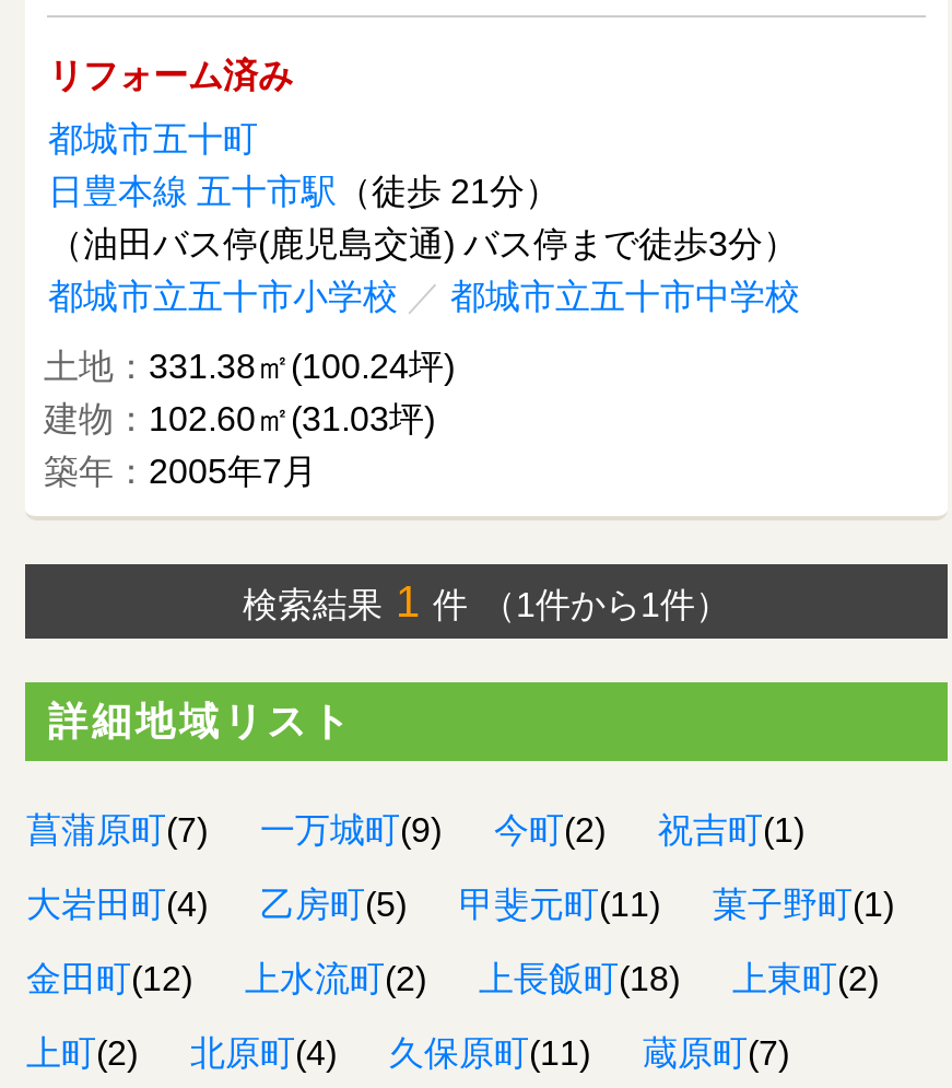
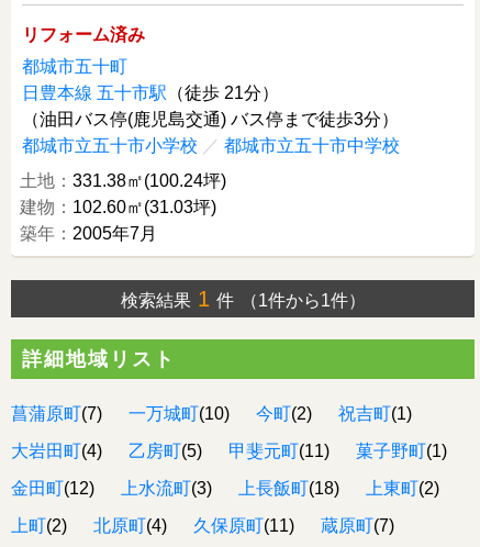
- 菖蒲原町(7) 一万城町(9) 今町(2) 祝吉町(1)
+ 菖蒲原町(7) 一万城町(10) 今町(2) 祝吉町(1)

- 金田町(12) 上水流町(2) 上長飯町(18) 上東町(2)
+ 金田町(12) 上水流町(3) 上長飯町(18) 上東町(2)
